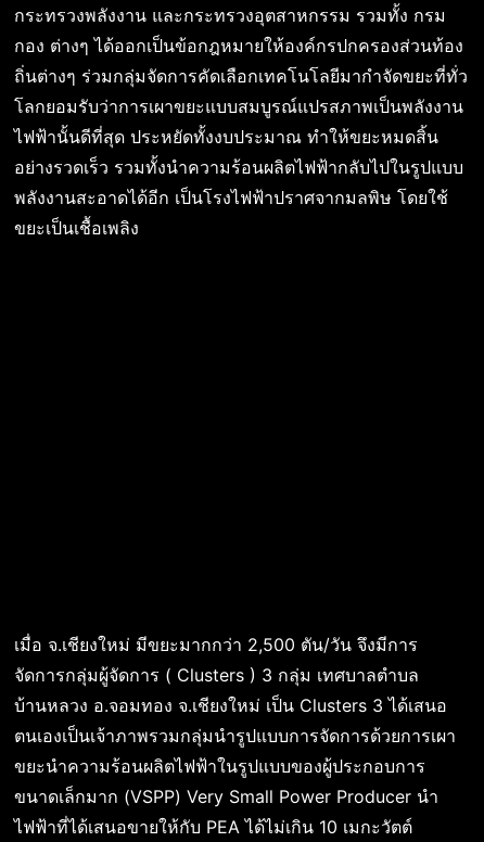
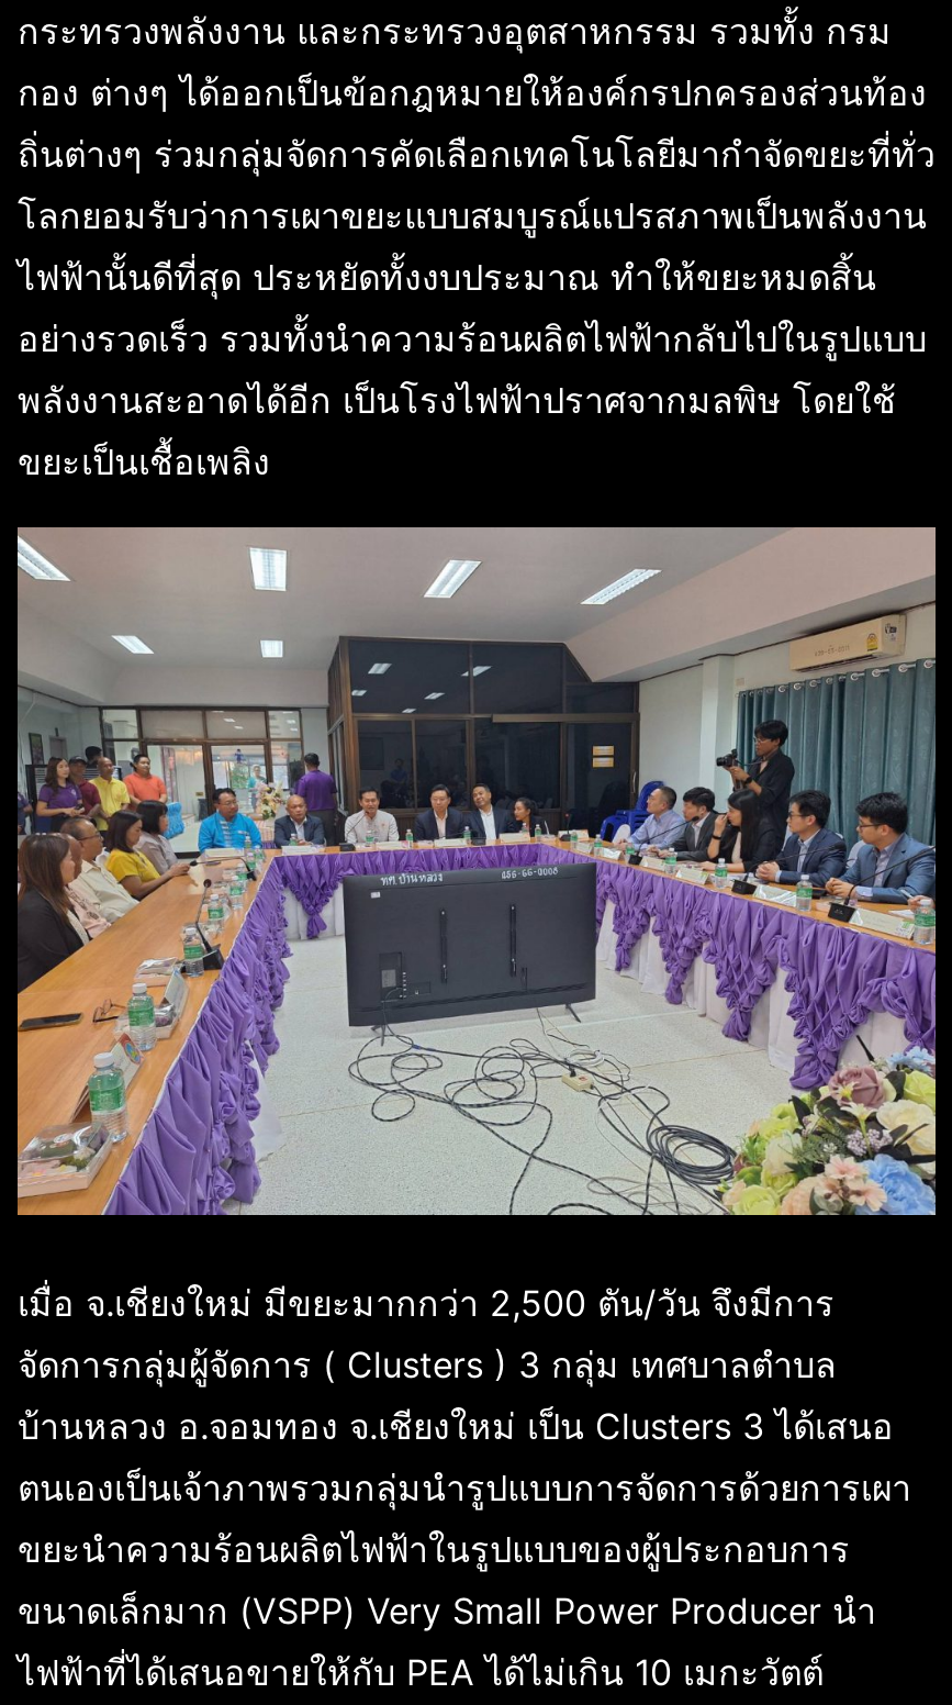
+ [image]
